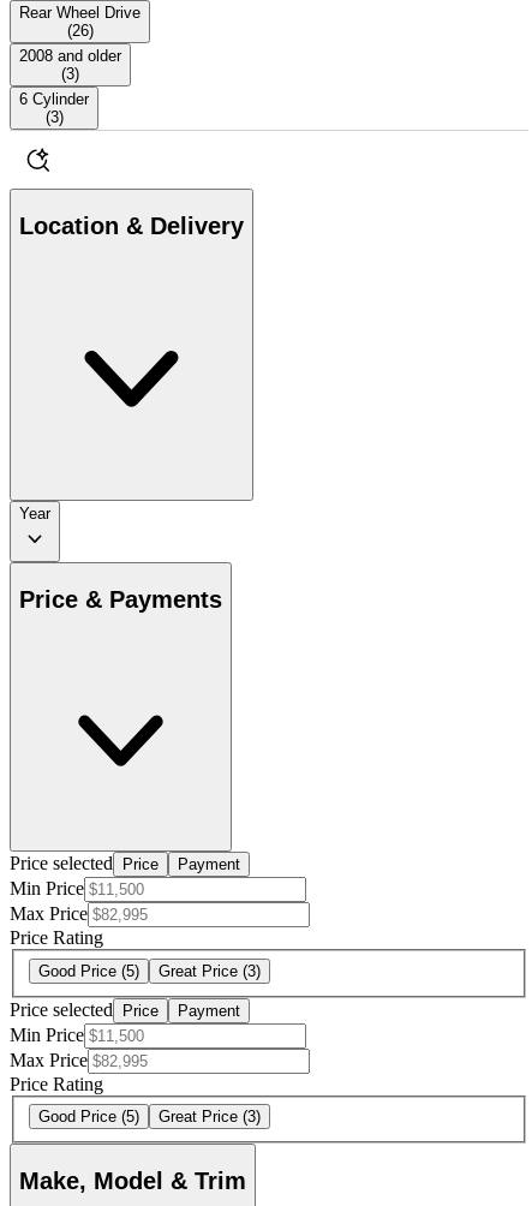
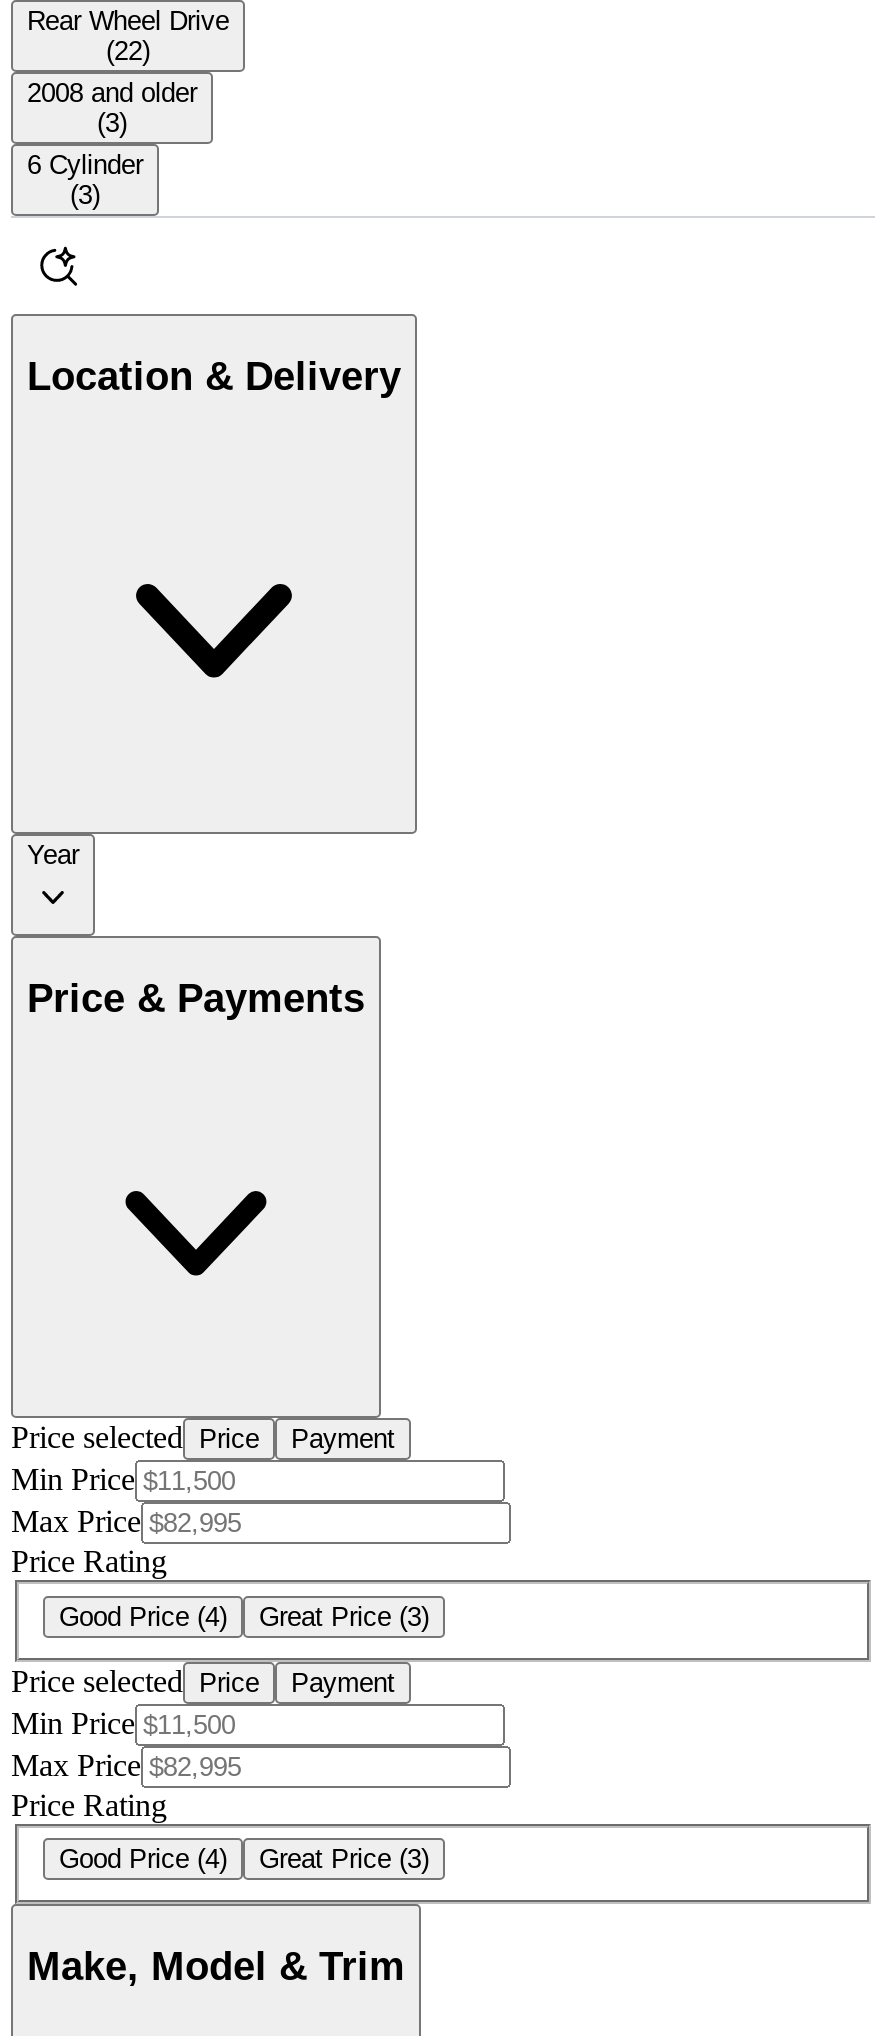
- (26)
+ (22)

- Good Price (5) Great Price (3)
+ Good Price (4) Great Price (3)

- Good Price (5) Great Price (3)
+ Good Price (4) Great Price (3)
